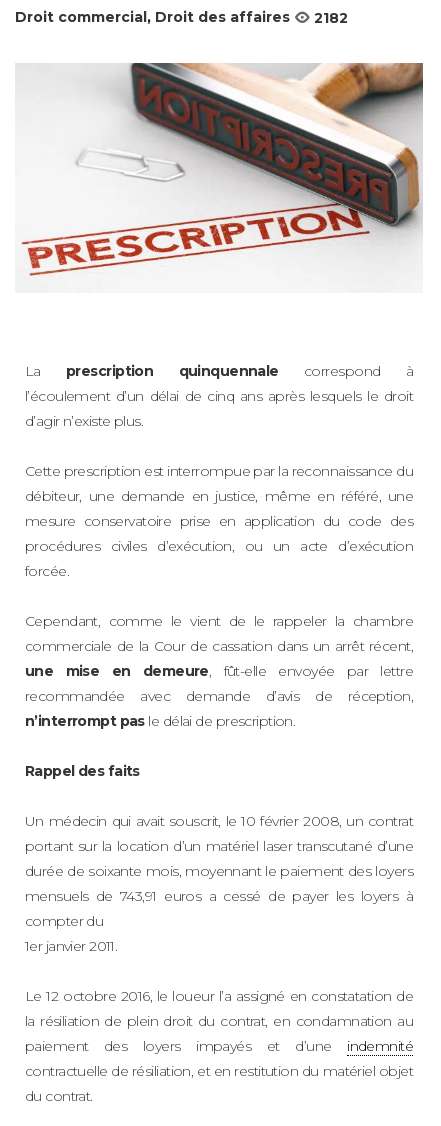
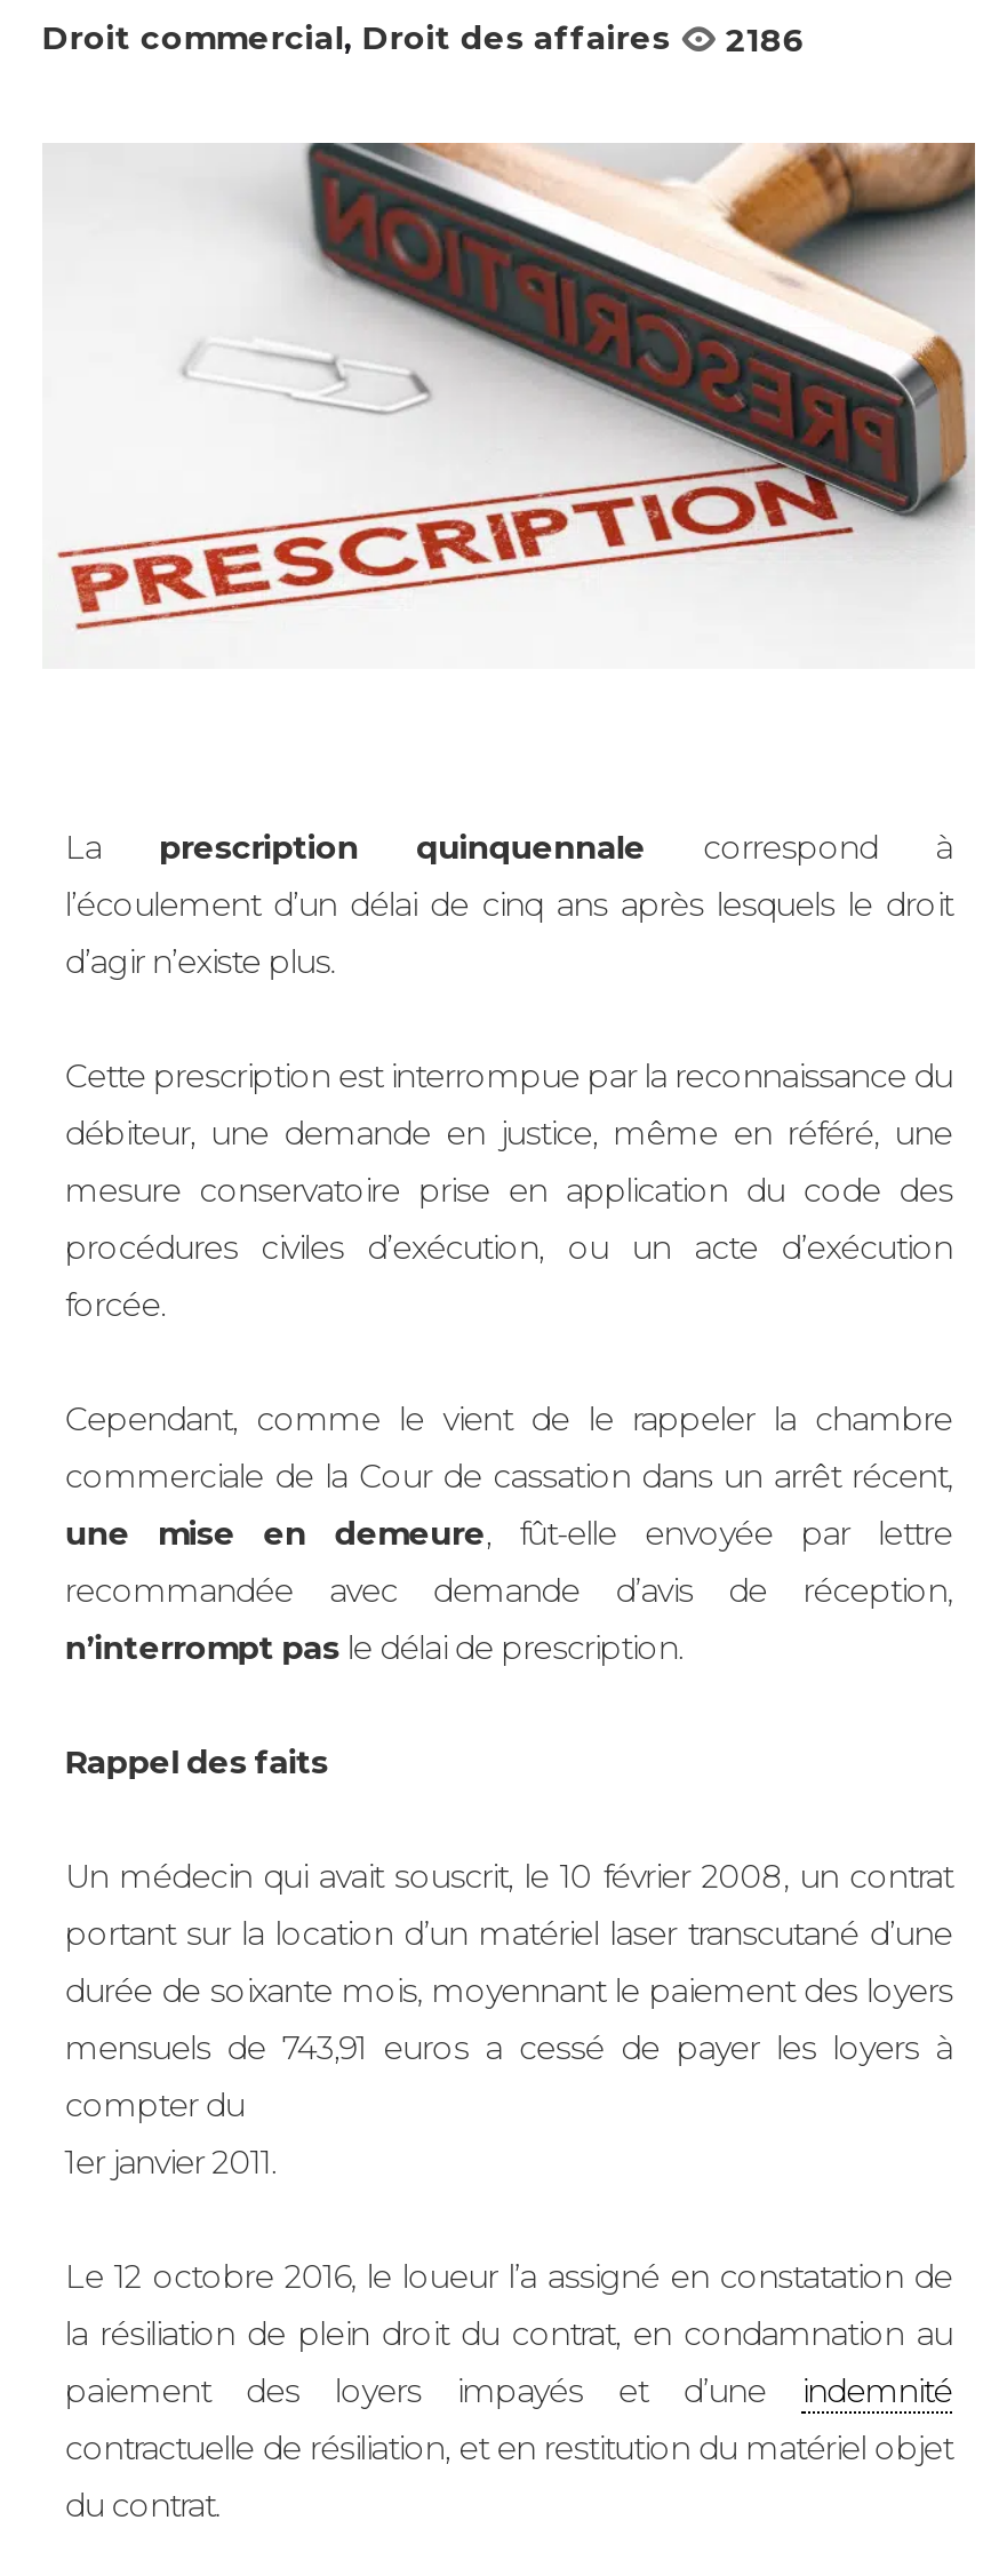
- Droit commercial, Droit des affaires 2182
+ Droit commercial, Droit des affaires 2186
